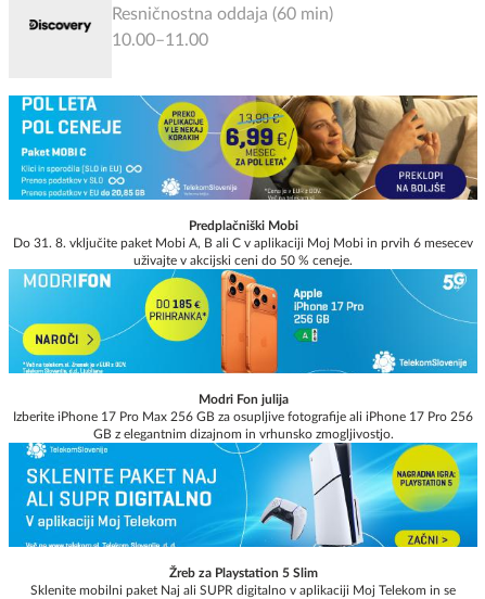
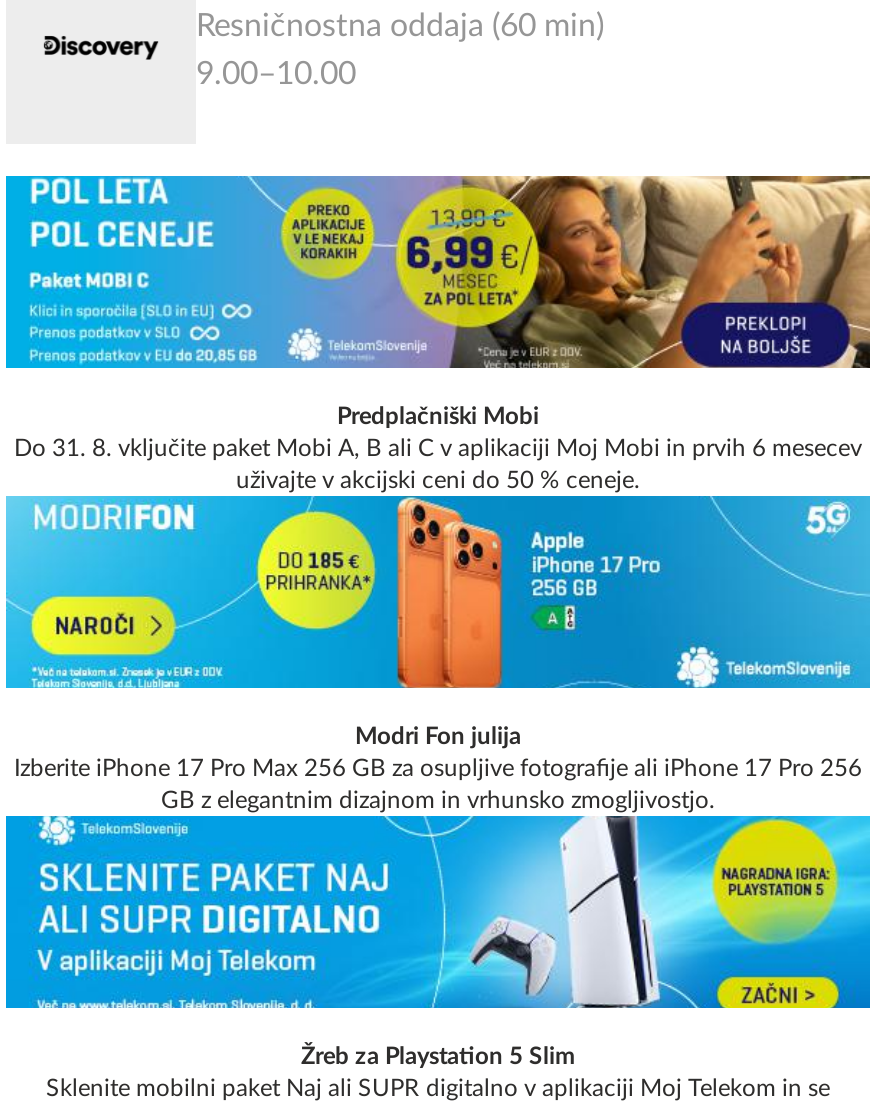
- 10.00–11.00
+ 9.00–10.00
